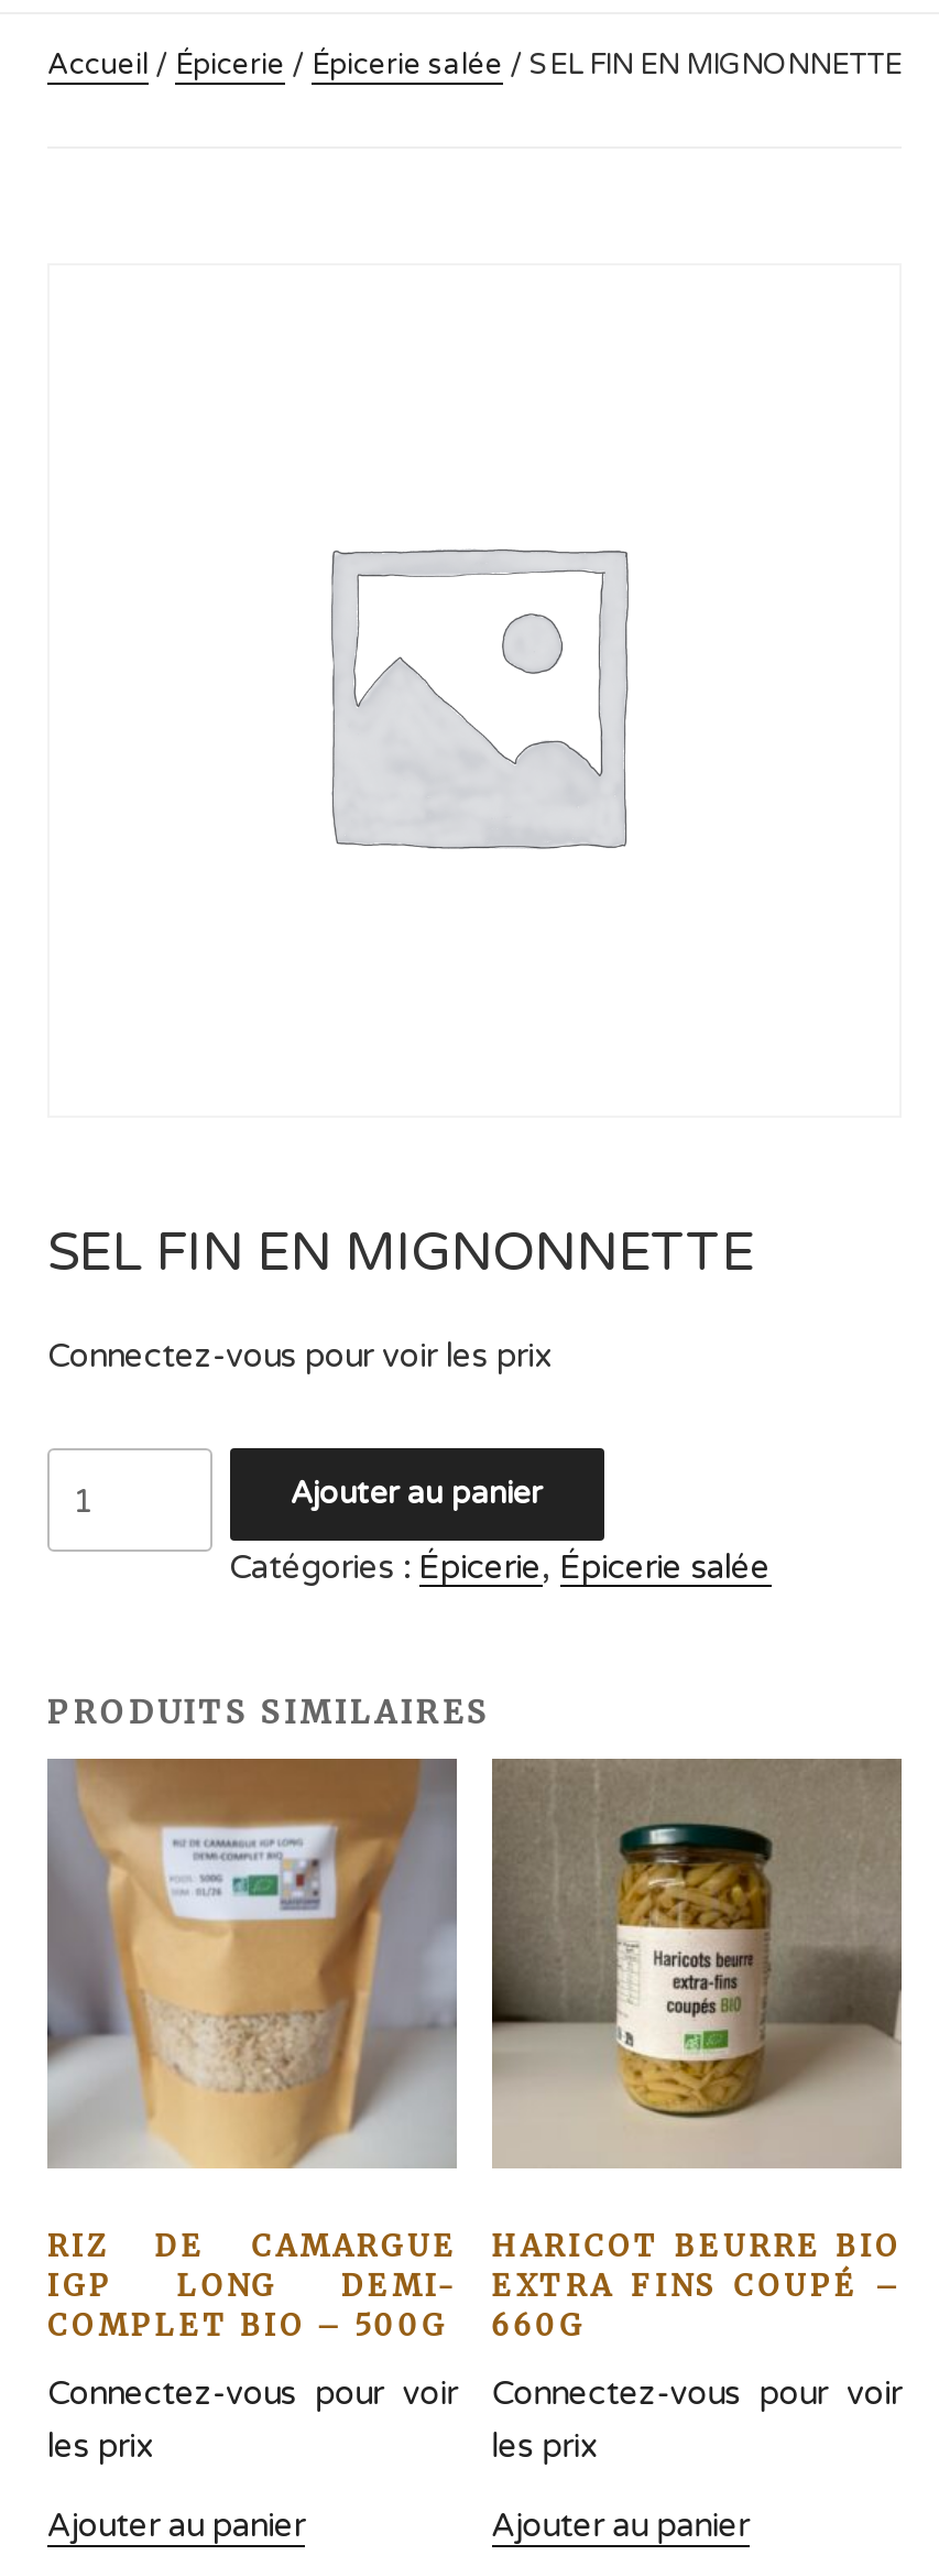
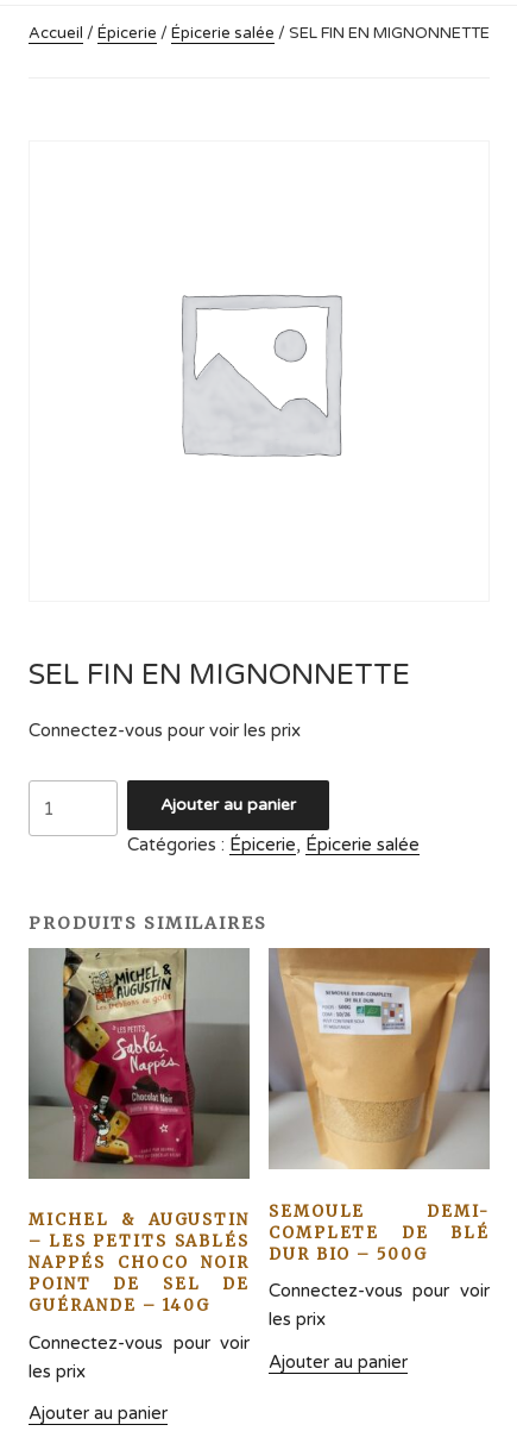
- [image]
- RIZ DE CAMARGUE
- IGP LONG DEMI-
- COMPLET BIO – 500G
+ [image]
+ MICHEL & AUGUSTIN
+ – LES PETITS SABLÉS
+ NAPPÉS CHOCO NOIR
+ POINT DE SEL DE
+ GUÉRANDE – 140G

- [image]
- HARICOT BEURRE BIO
- EXTRA FINS COUPÉ –
- 660G
+ [image]
+ SEMOULE DEMI-
+ COMPLETE DE BLÉ
+ DUR BIO – 500G
